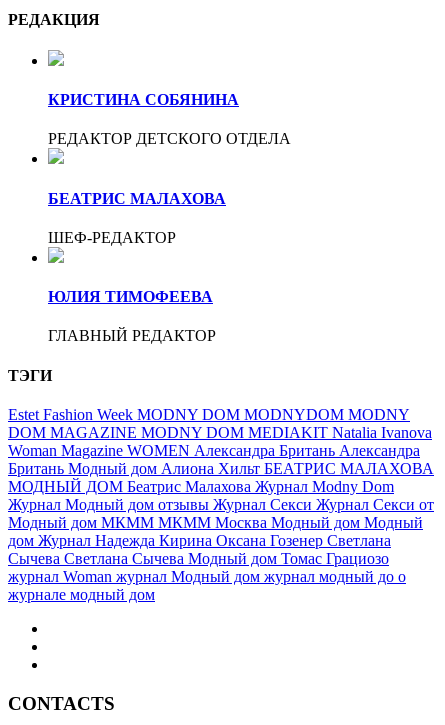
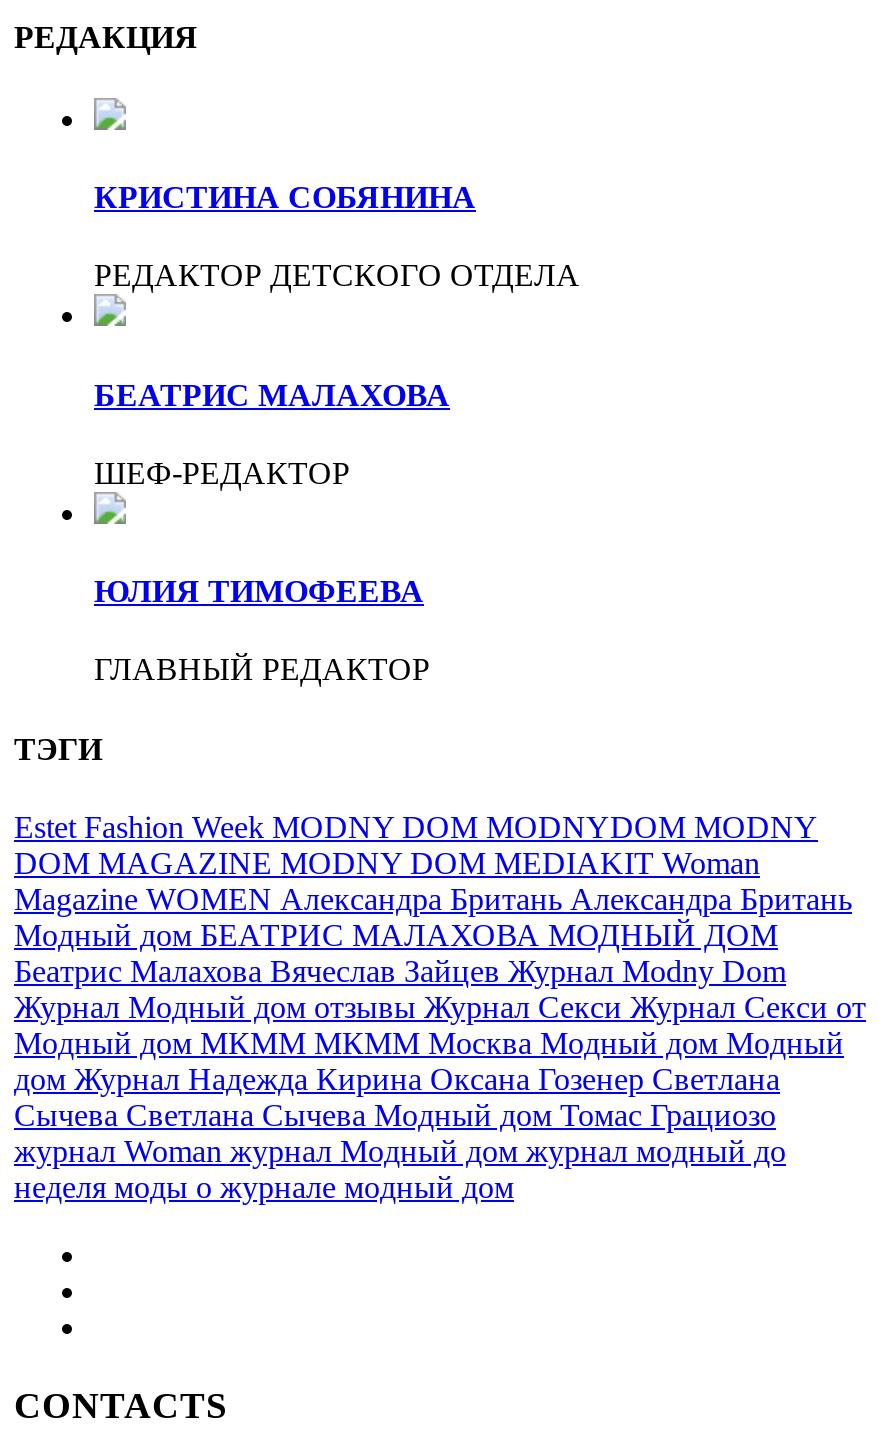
- DOM MAGAZINE MODNY DOM MEDIAKIT Natalia Ivanova
- Woman Magazine WOMEN Александра Британь Александра
- Британь Модный дом Алиона Хильт БЕАТРИС МАЛАХОВА
- МОДНЫЙ ДОМ Беатрис Малахова Журнал Modny Dom
+ DOM MAGAZINE MODNY DOM MEDIAKIT Woman
+ Magazine WOMEN Александра Британь Александра Британь
+ Модный дом БЕАТРИС МАЛАХОВА МОДНЫЙ ДОМ
+ Беатрис Малахова Вячеслав Зайцев Журнал Modny Dom

- журнал Woman журнал Модный дом журнал модный до о
- журнале модный дом
+ журнал Woman журнал Модный дом журнал модный до
+ неделя моды о журнале модный дом
